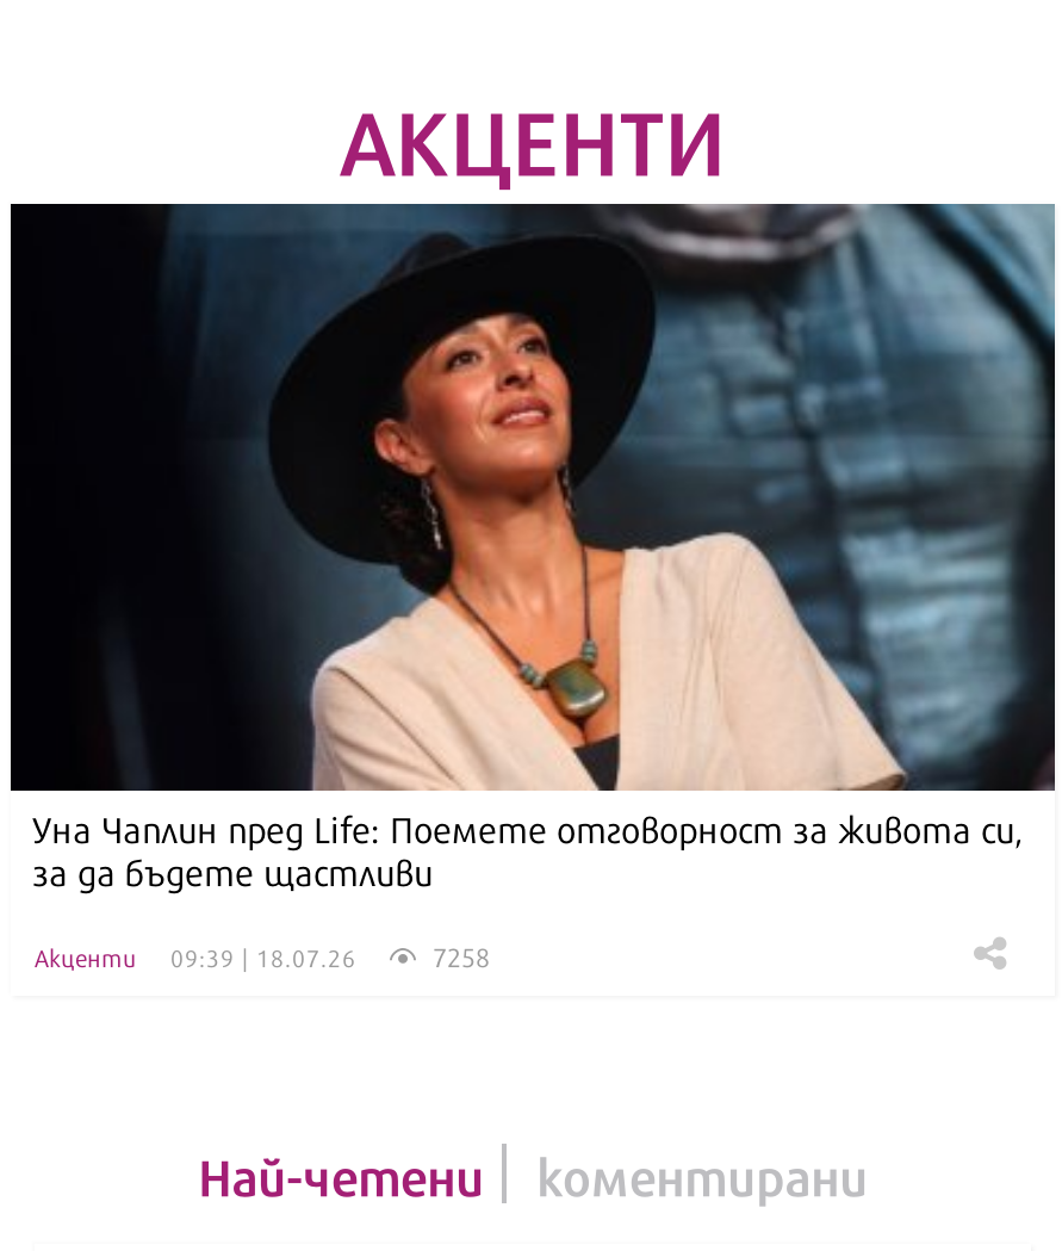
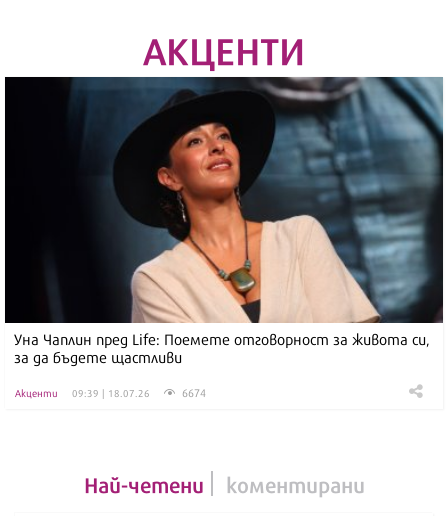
- 7258
+ 6674
